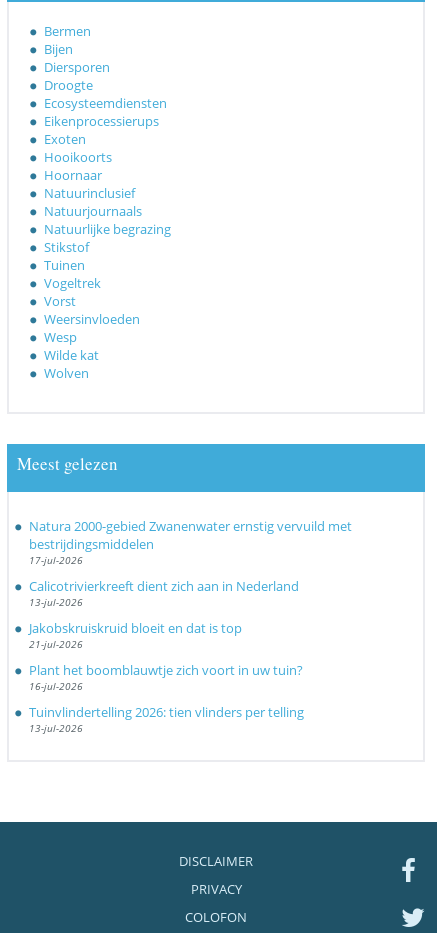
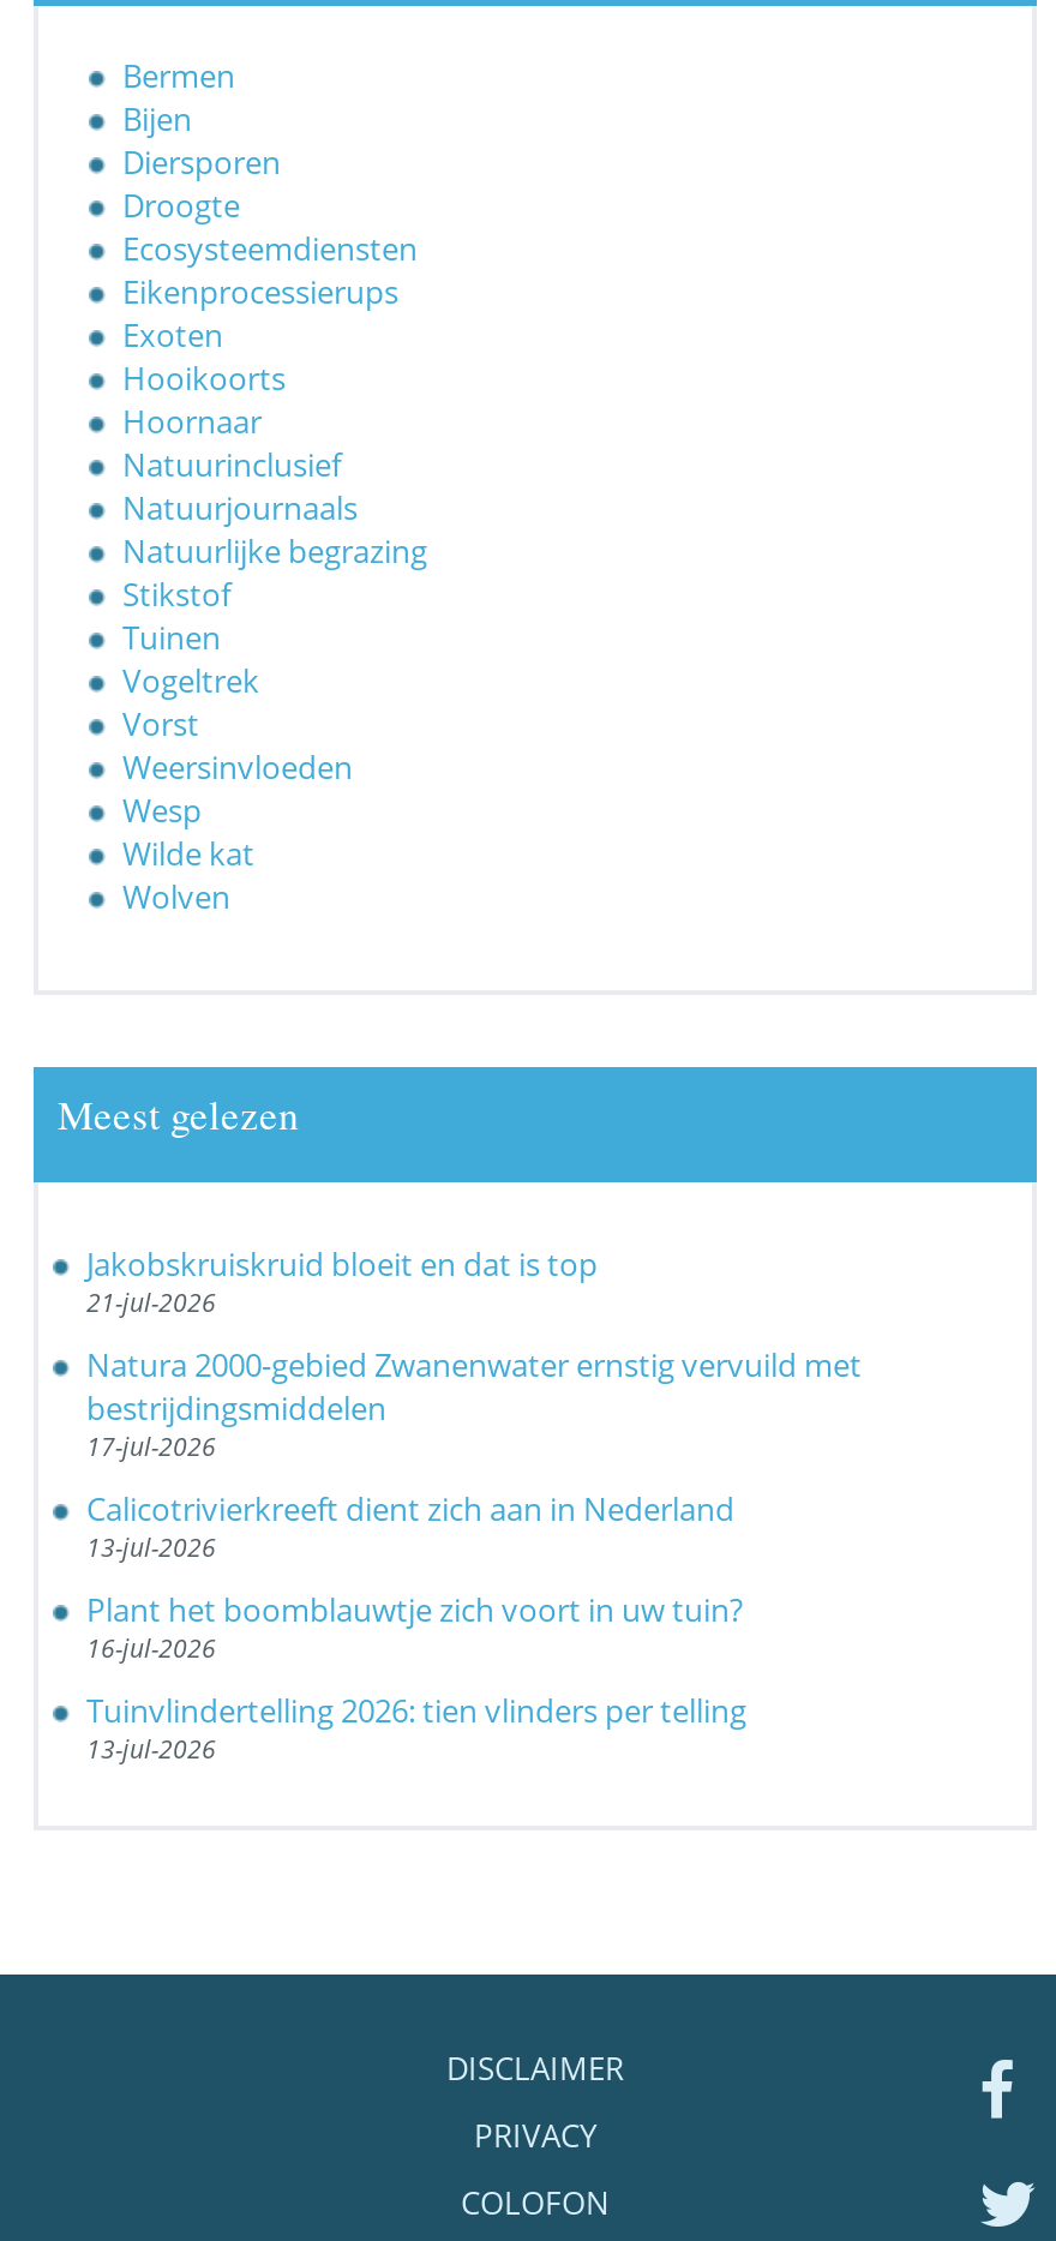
moved down: Natura 2000-gebied Zwanenwater ernstig vervuild met | bestrijdingsmiddelen | 17-jul-2026 | Calicotrivierkreeft dient zich aan in Nederland | 13-jul-2026

moved up: Jakobskruiskruid bloeit en dat is top | 21-jul-2026
